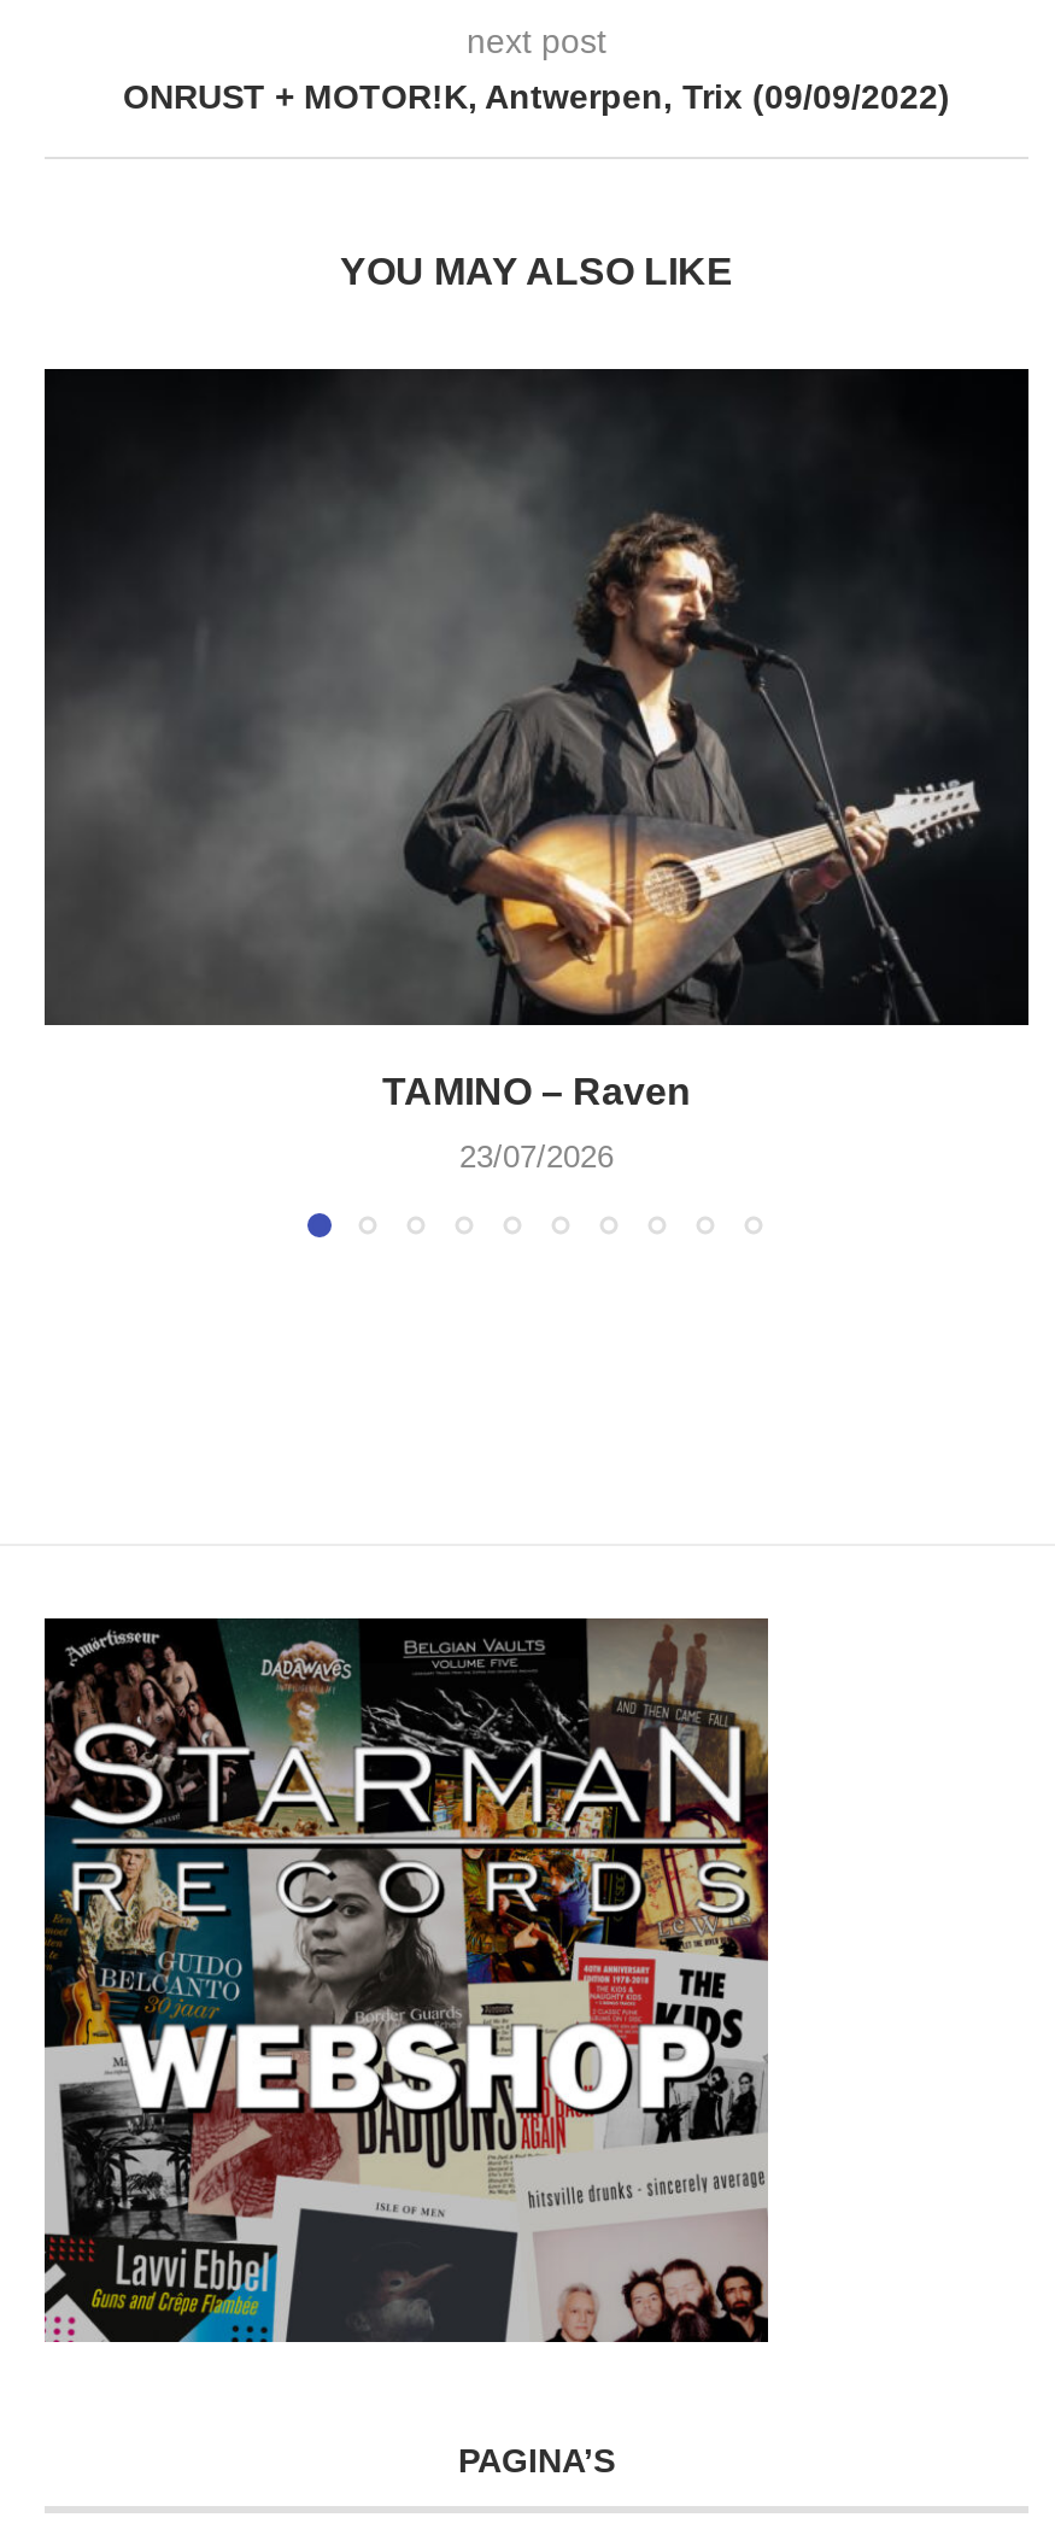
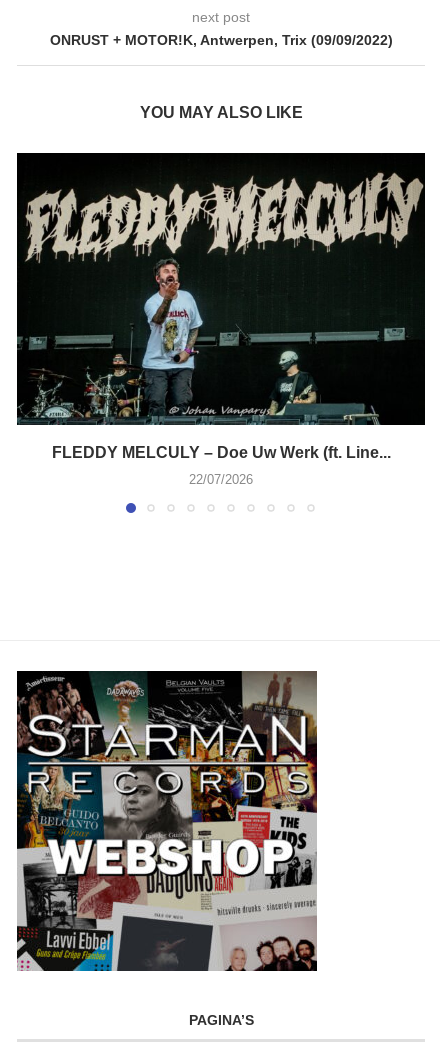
- [image]
- TAMINO – Raven
+ [image]
+ FLEDDY MELCULY – Doe Uw Werk (ft. Line...

- 23/07/2026
+ 22/07/2026
